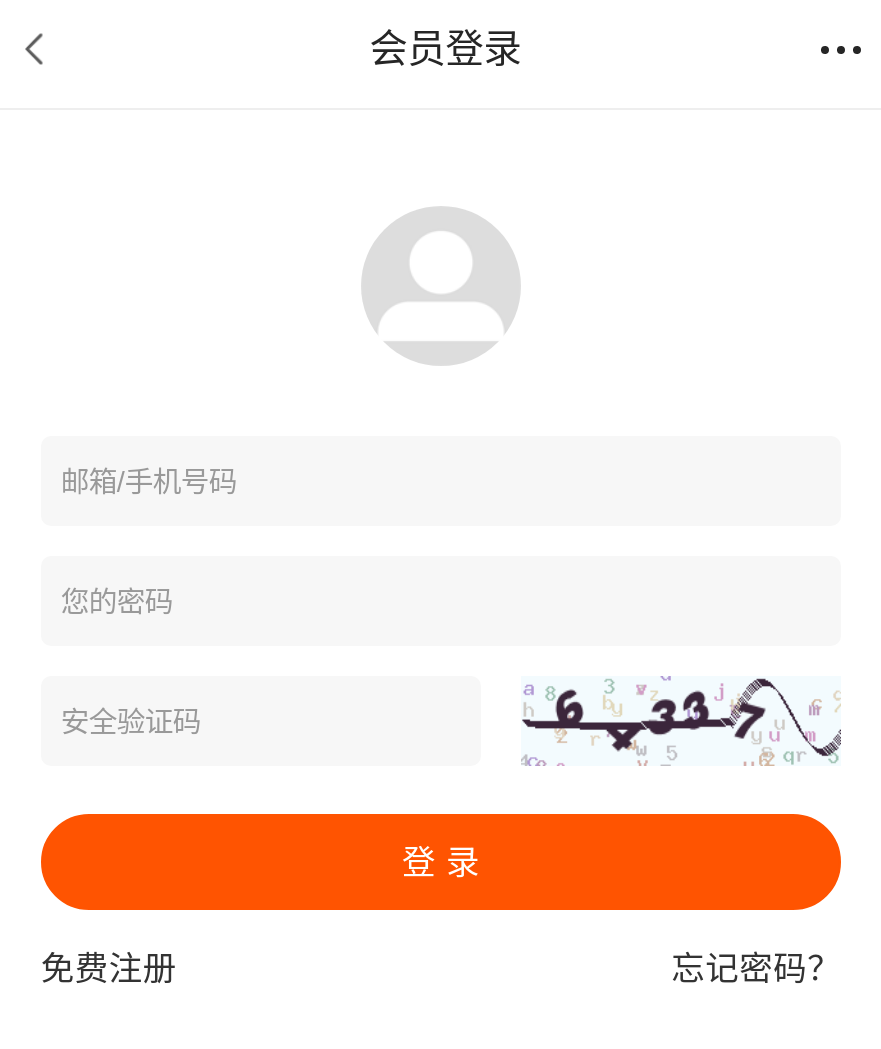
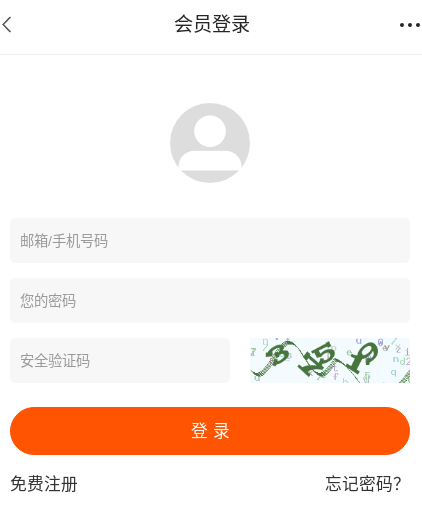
- [image]
+ [image]
